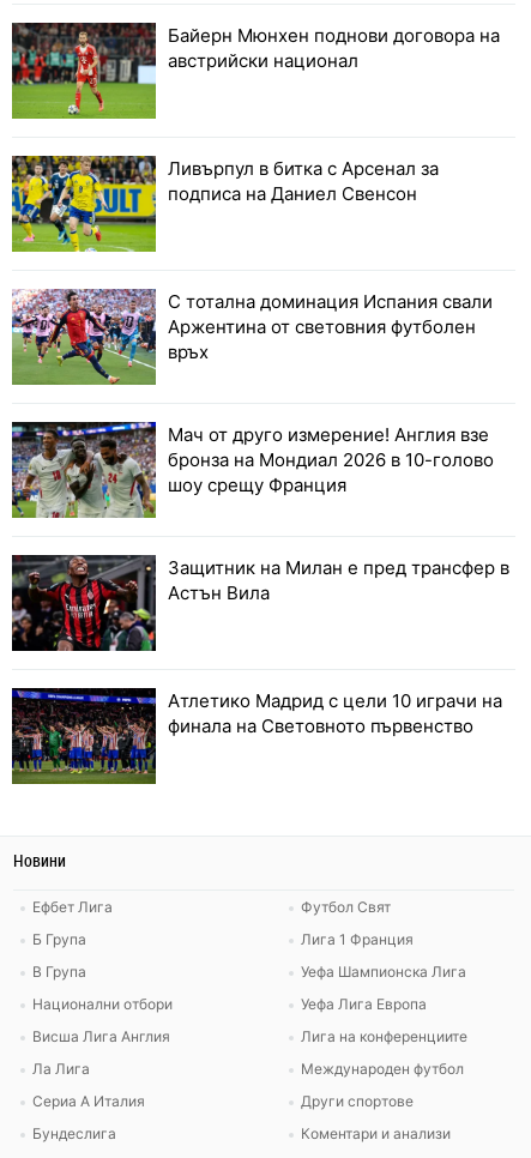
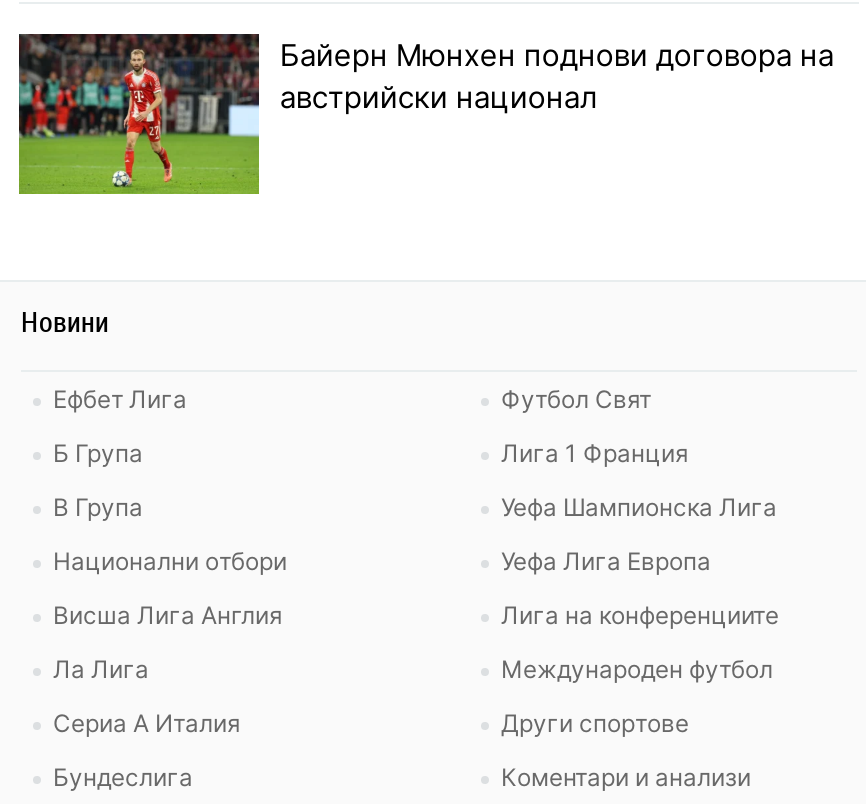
- [image]
- Ливърпул в битка с Арсенал за
- подписа на Даниел Свенсон

- [image]
- С тотална доминация Испания свали
- Аржентина от световния футболен
- връх

- [image]
- Мач от друго измерение! Англия взе
- бронза на Мондиал 2026 в 10-голово
- шоу срещу Франция

- [image]
- Защитник на Милан е пред трансфер в
- Астън Вила

- [image]
- Атлетико Мадрид с цели 10 играчи на
- финала на Световното първенство
